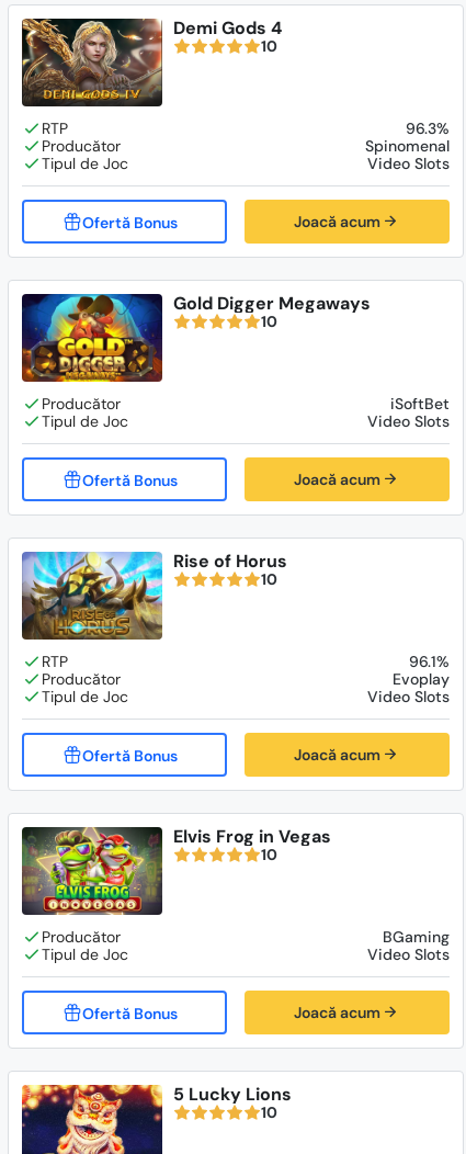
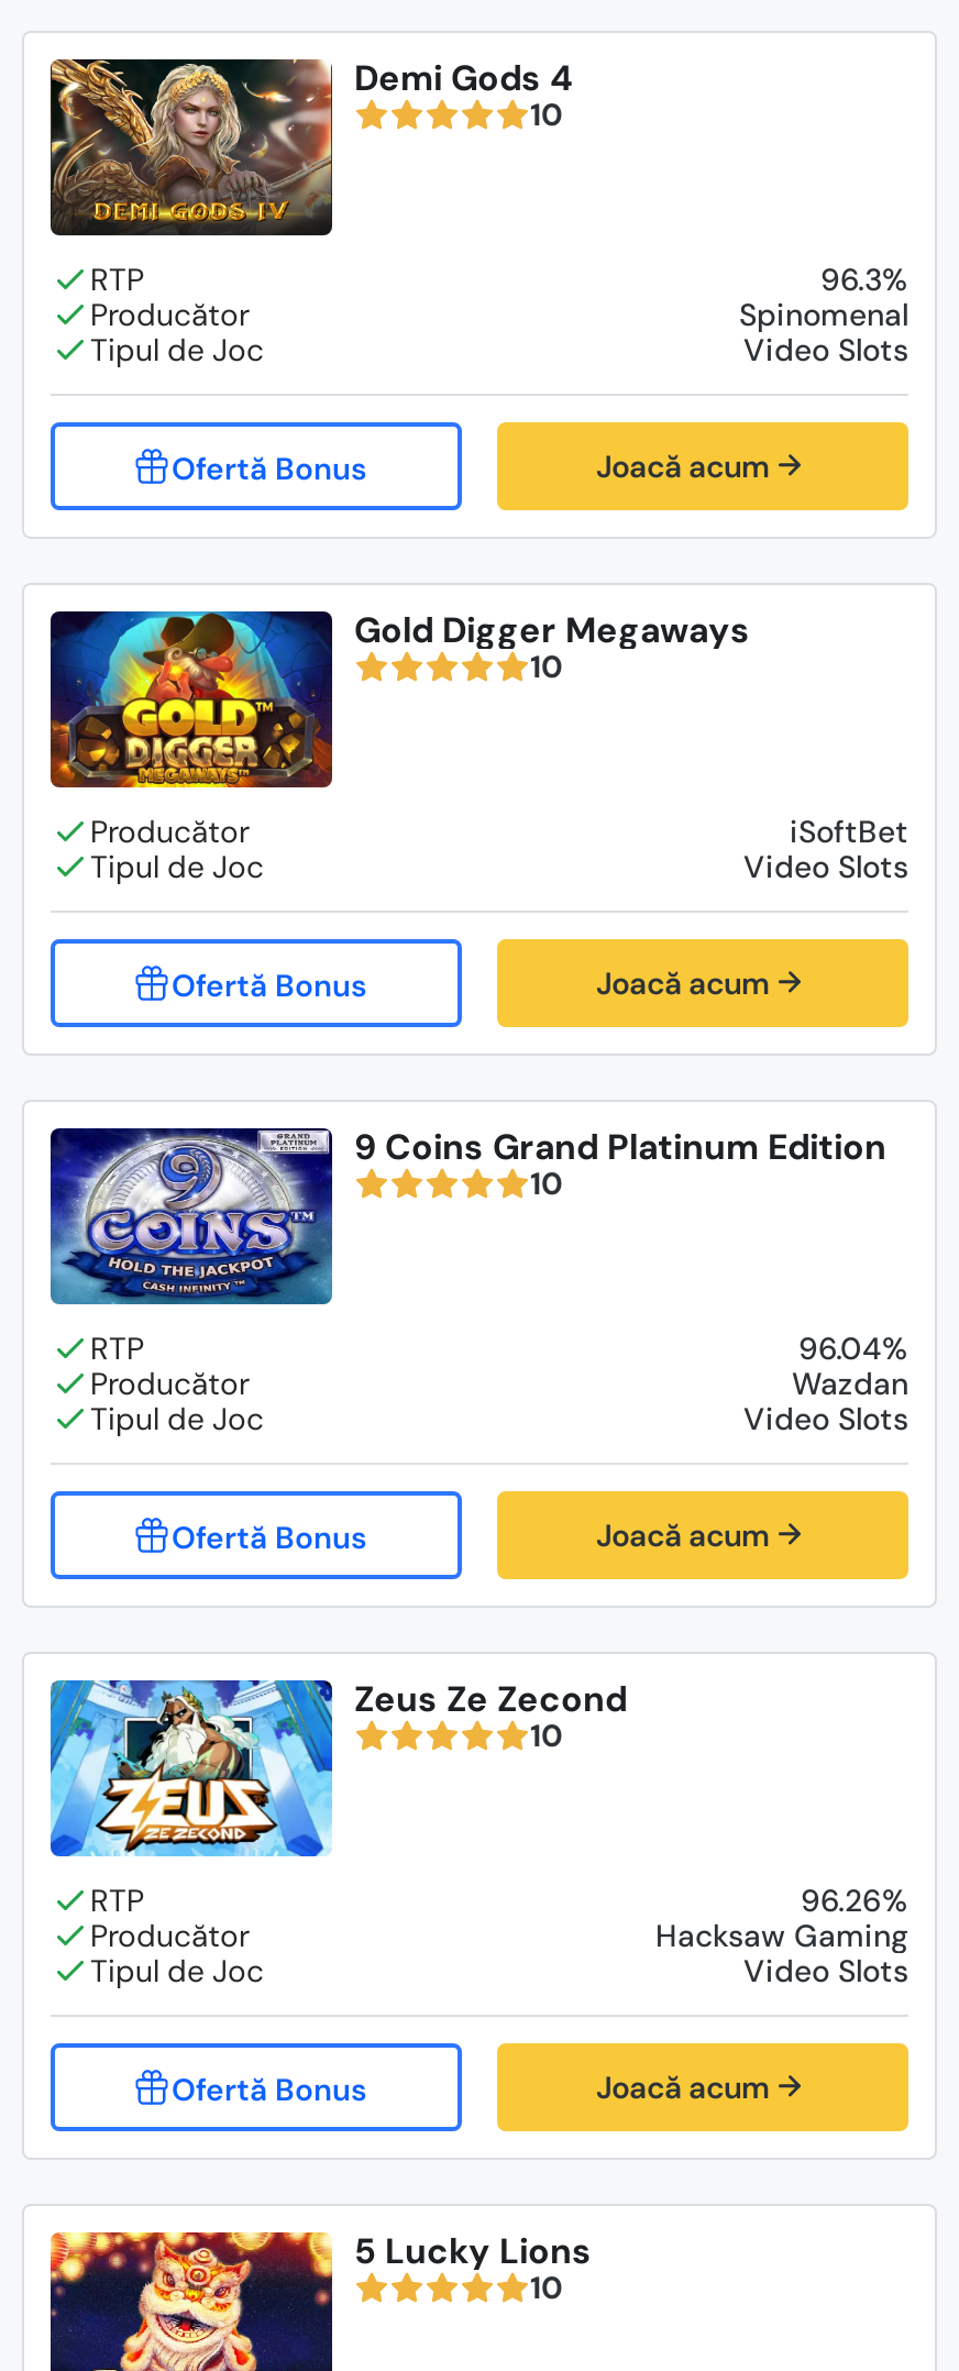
- [image]
- Rise of Horus
+ [image]
+ 9 Coins Grand Platinum Edition

- 96.1%
- Evoplay
+ 96.04%
+ Wazdan

- [image]
- Elvis Frog in Vegas
+ [image]
+ Zeus Ze Zecond

- BGaming
+ 96.26%
+ Hacksaw Gaming
